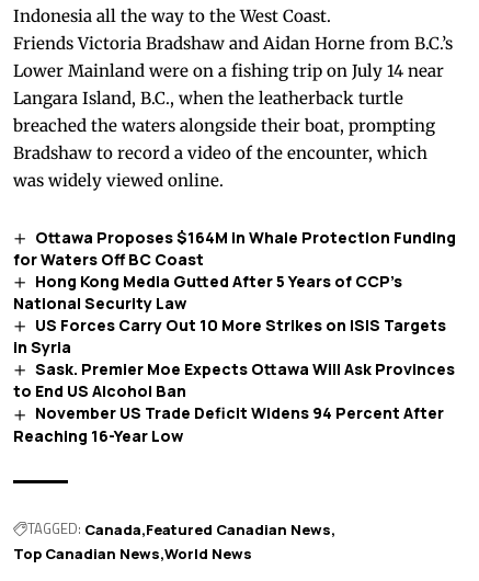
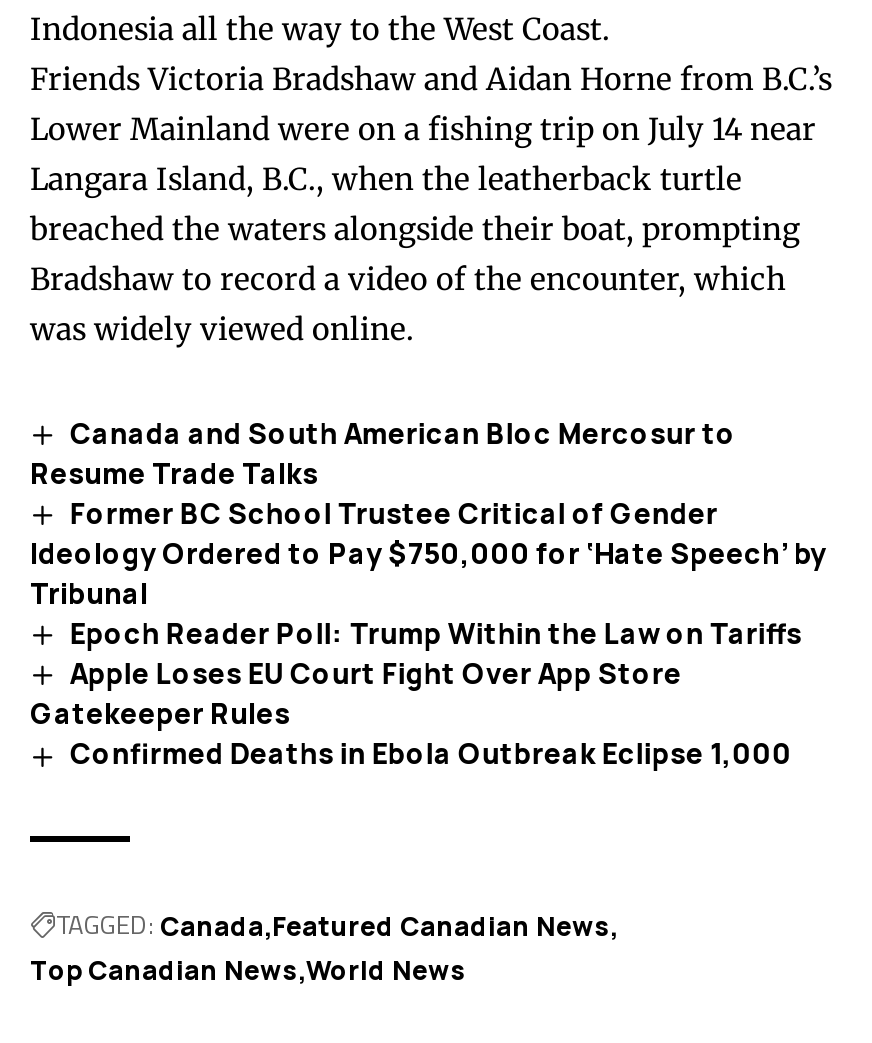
- Ottawa Proposes $164M in Whale Protection Funding
- for Waters Off BC Coast
- Hong Kong Media Gutted After 5 Years of CCP’s
- National Security Law
- US Forces Carry Out 10 More Strikes on ISIS Targets
- in Syria
- Sask. Premier Moe Expects Ottawa Will Ask Provinces
- to End US Alcohol Ban
- November US Trade Deficit Widens 94 Percent After
- Reaching 16-Year Low
+ Canada and South American Bloc Mercosur to
+ Resume Trade Talks
+ Former BC School Trustee Critical of Gender
+ Ideology Ordered to Pay $750,000 for ‘Hate Speech’ by
+ Tribunal
+ Epoch Reader Poll: Trump Within the Law on Tariffs
+ Apple Loses EU Court Fight Over App Store
+ Gatekeeper Rules
+ Confirmed Deaths in Ebola Outbreak Eclipse 1,000
